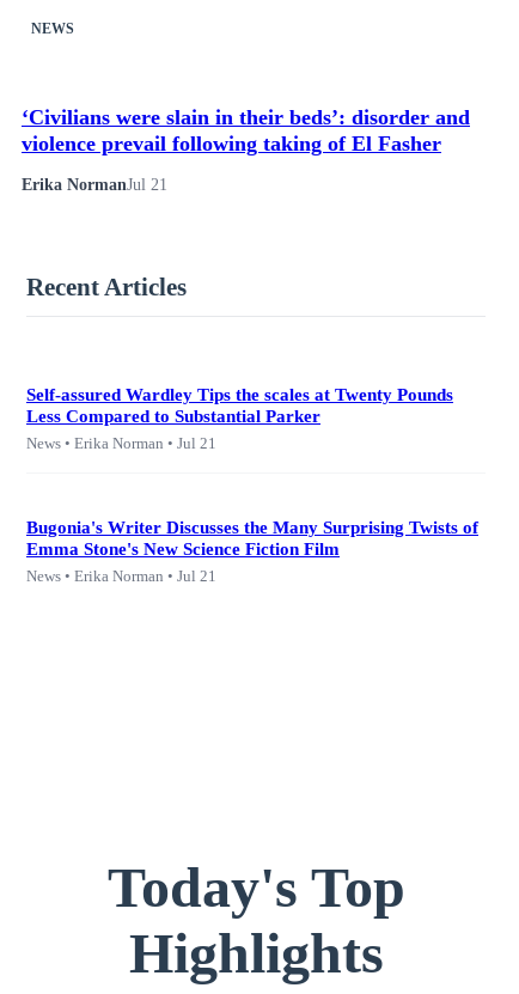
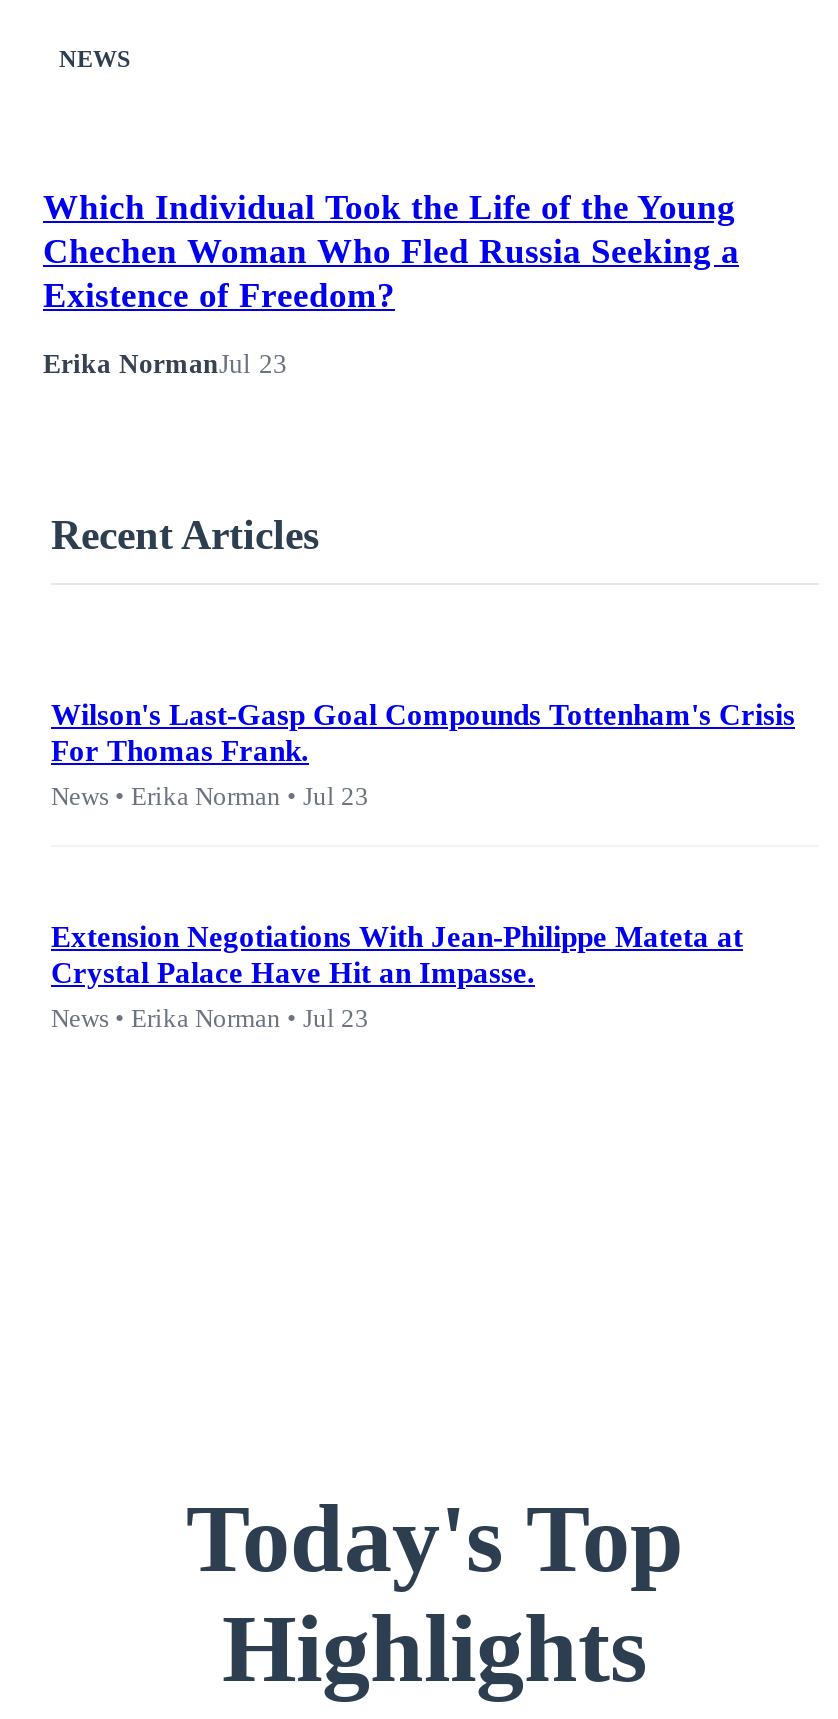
- ‘Civilians were slain in their beds’: disorder and
- violence prevail following taking of El Fasher
+ Which Individual Took the Life of the Young
+ Chechen Woman Who Fled Russia Seeking a
+ Existence of Freedom?

- Erika NormanJul 21
+ Erika NormanJul 23

- Self-assured Wardley Tips the scales at Twenty Pounds
- Less Compared to Substantial Parker
+ Wilson's Last-Gasp Goal Compounds Tottenham's Crisis
+ For Thomas Frank.

- News • Erika Norman • Jul 21
+ News • Erika Norman • Jul 23

- Bugonia's Writer Discusses the Many Surprising Twists of
- Emma Stone's New Science Fiction Film
+ Extension Negotiations With Jean-Philippe Mateta at
+ Crystal Palace Have Hit an Impasse.

- News • Erika Norman • Jul 21
+ News • Erika Norman • Jul 23
